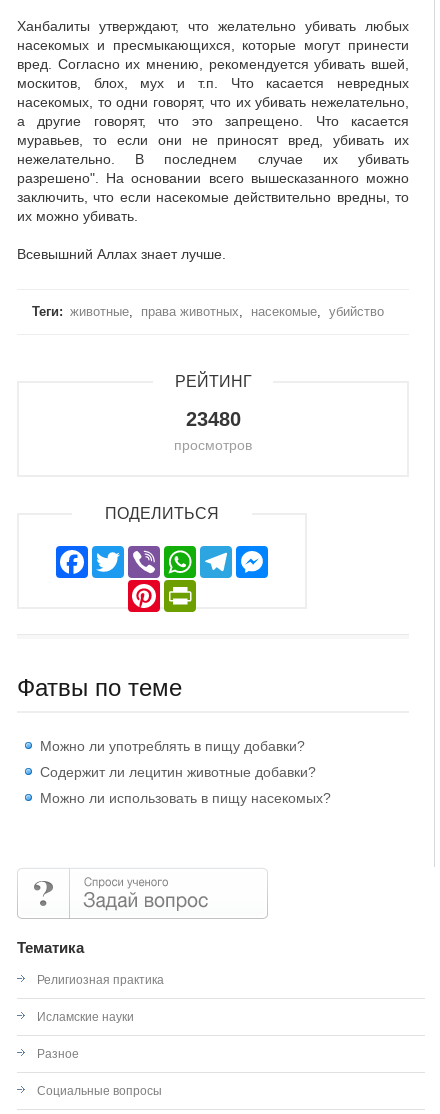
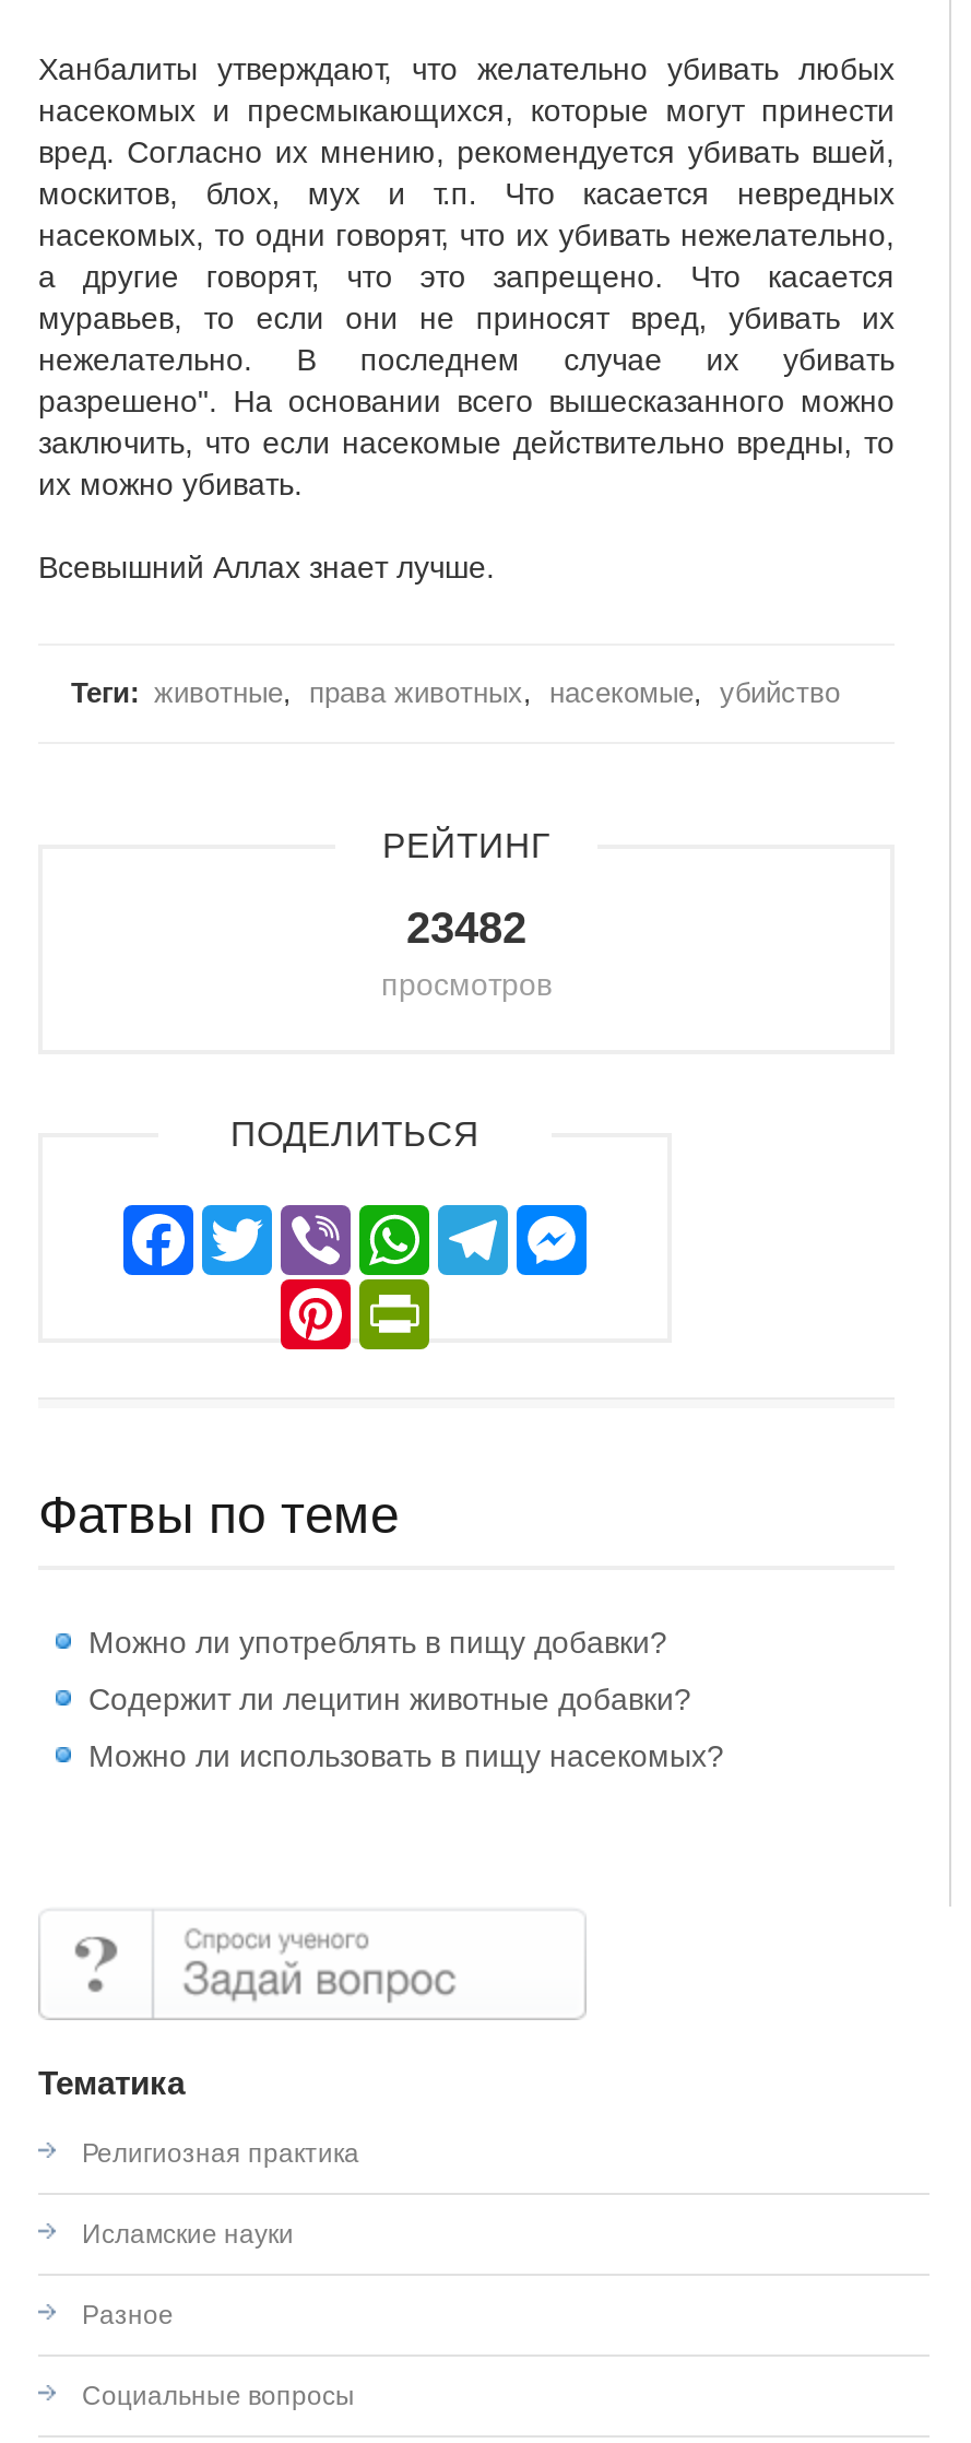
- 23480
+ 23482
